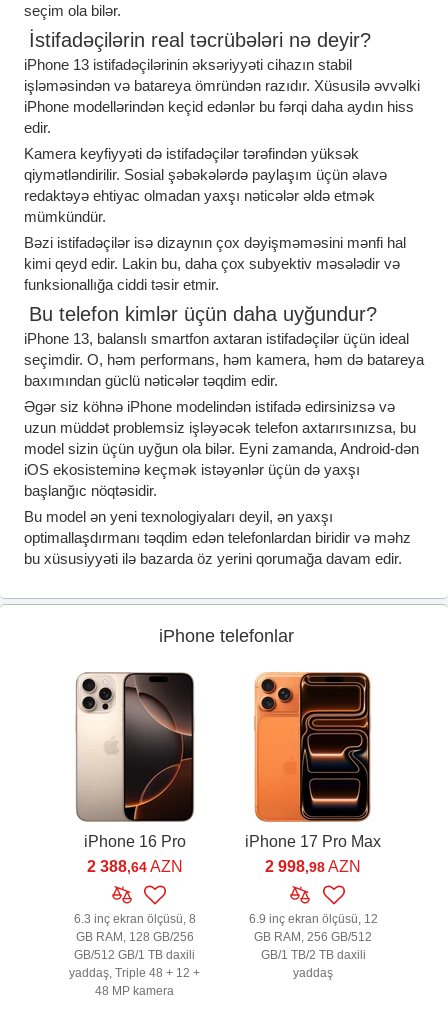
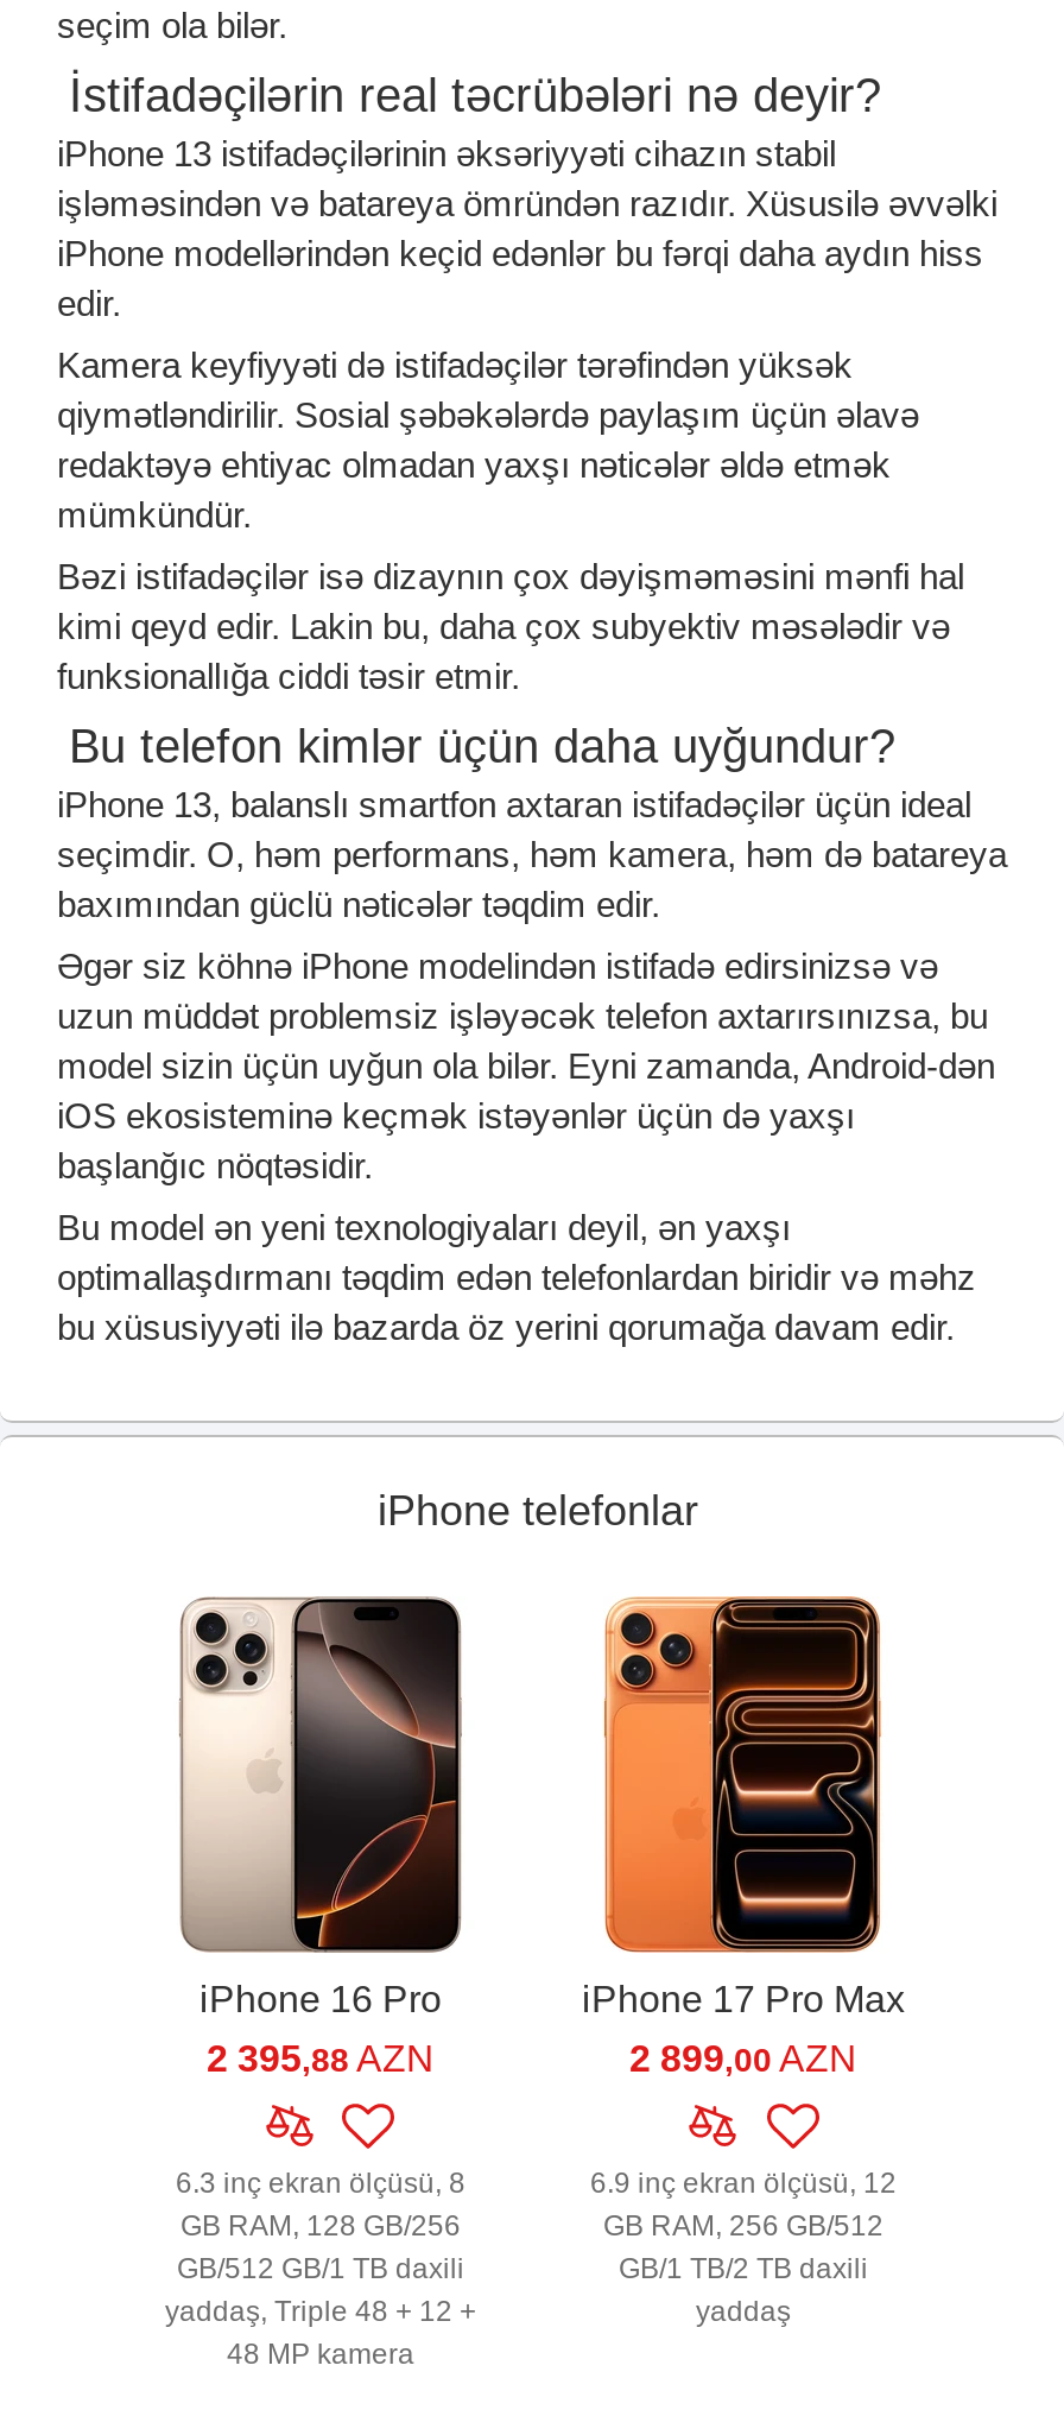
- 2 388,64 AZN
+ 2 395,88 AZN

- 2 998,98 AZN
+ 2 899,00 AZN
